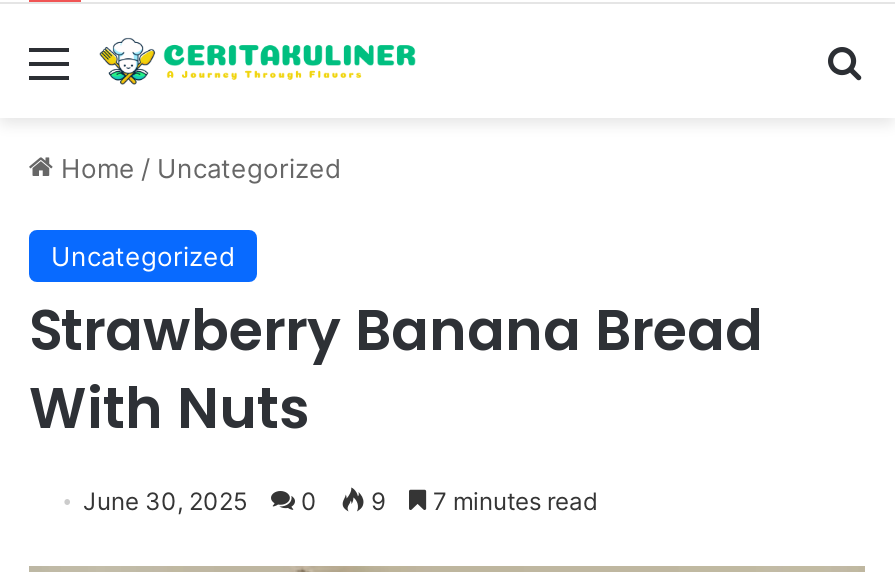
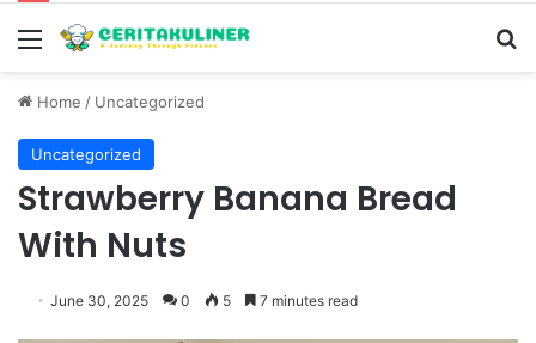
- June 30, 2025 0 9 7 minutes read
+ June 30, 2025 0 5 7 minutes read
